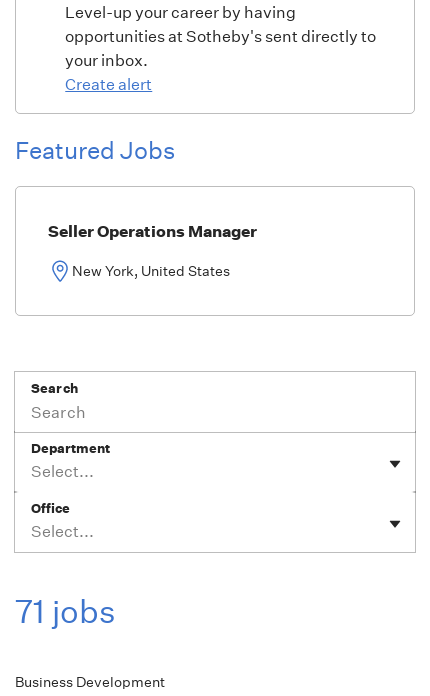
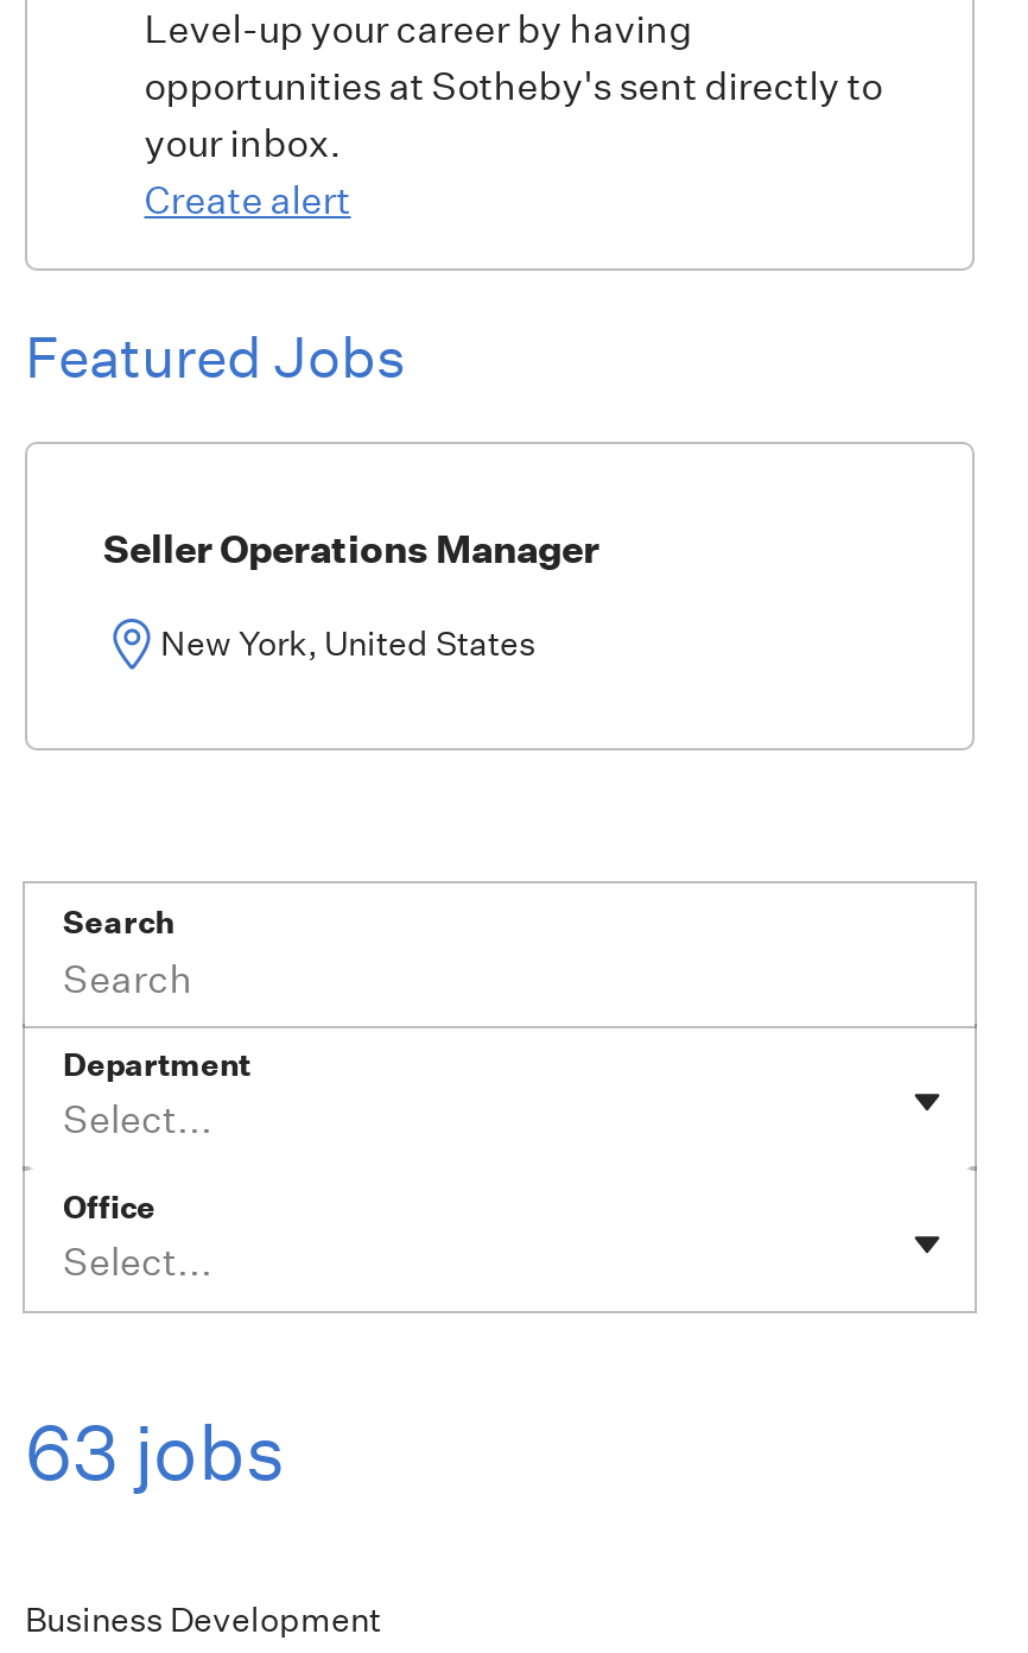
- 71 jobs
+ 63 jobs
